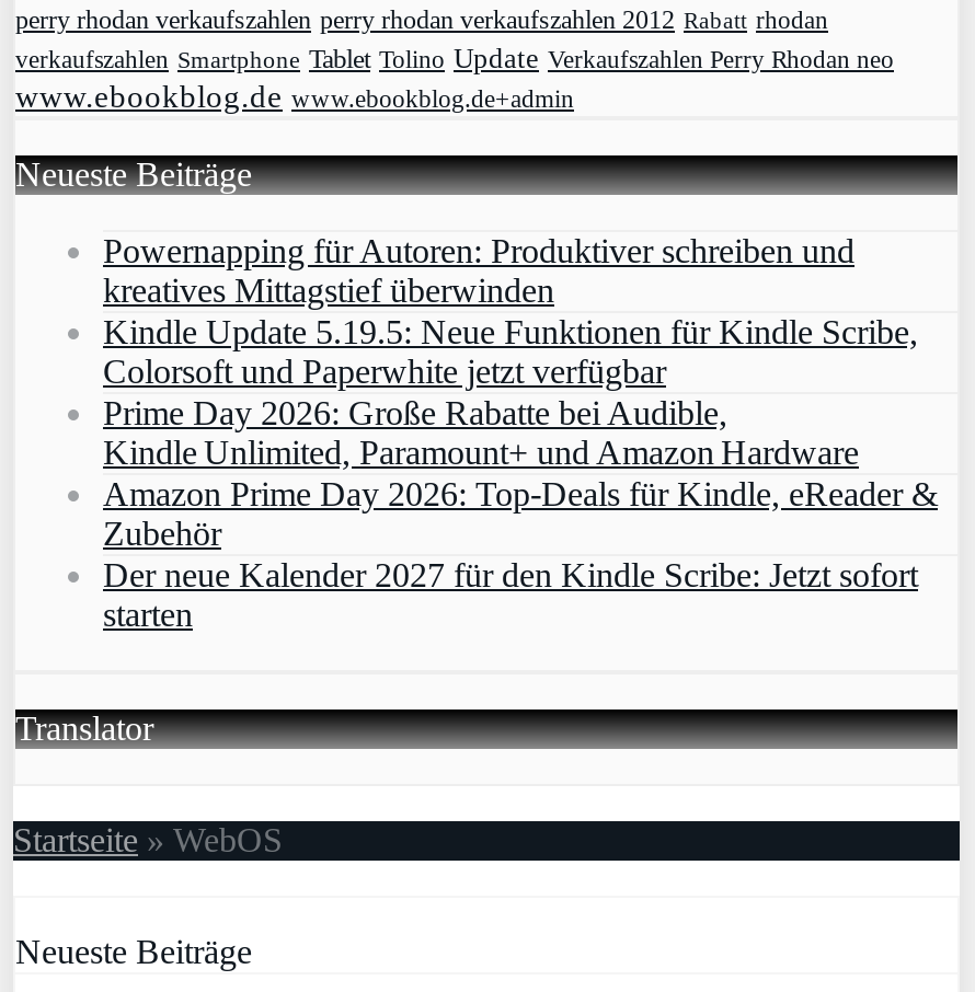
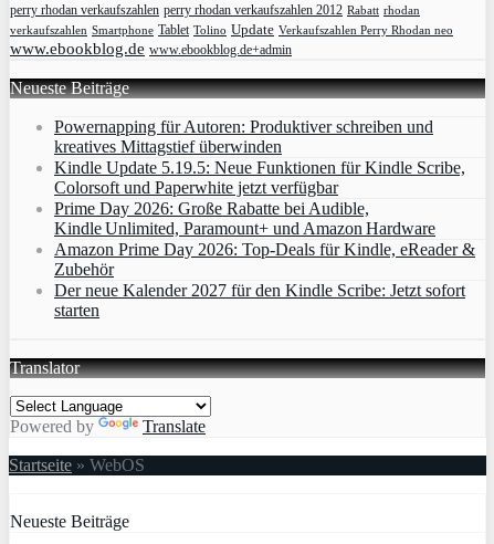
+ Powered by
+ Translate
